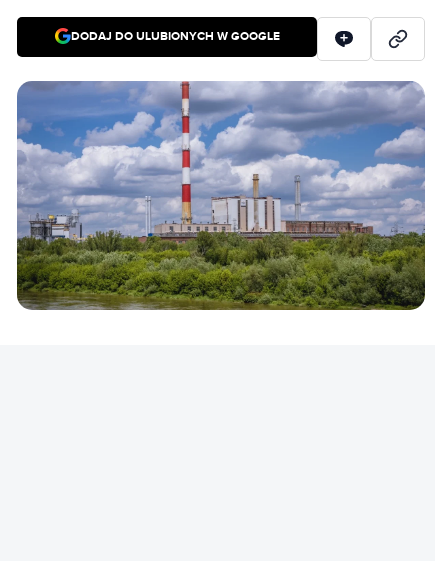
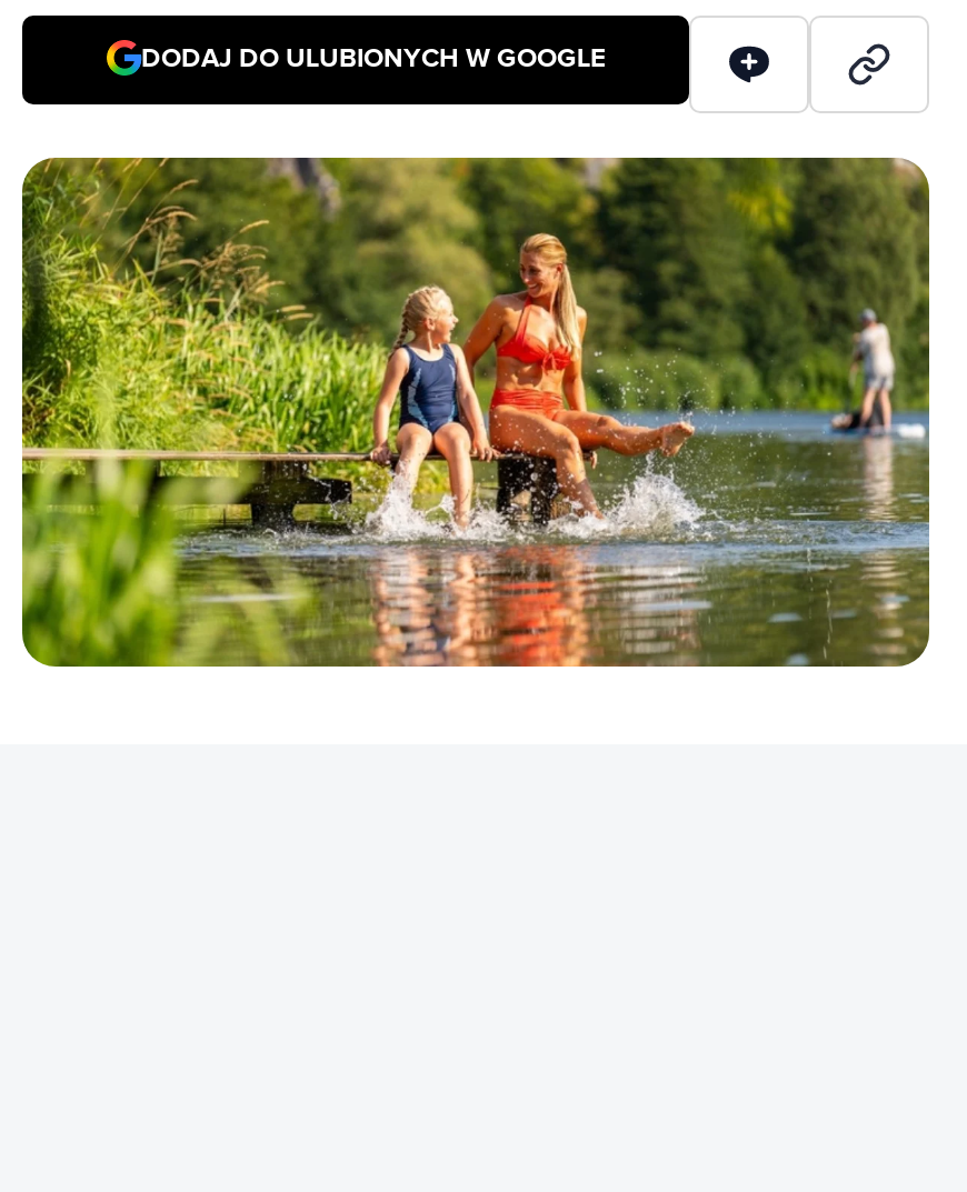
- [image]
+ [image]
